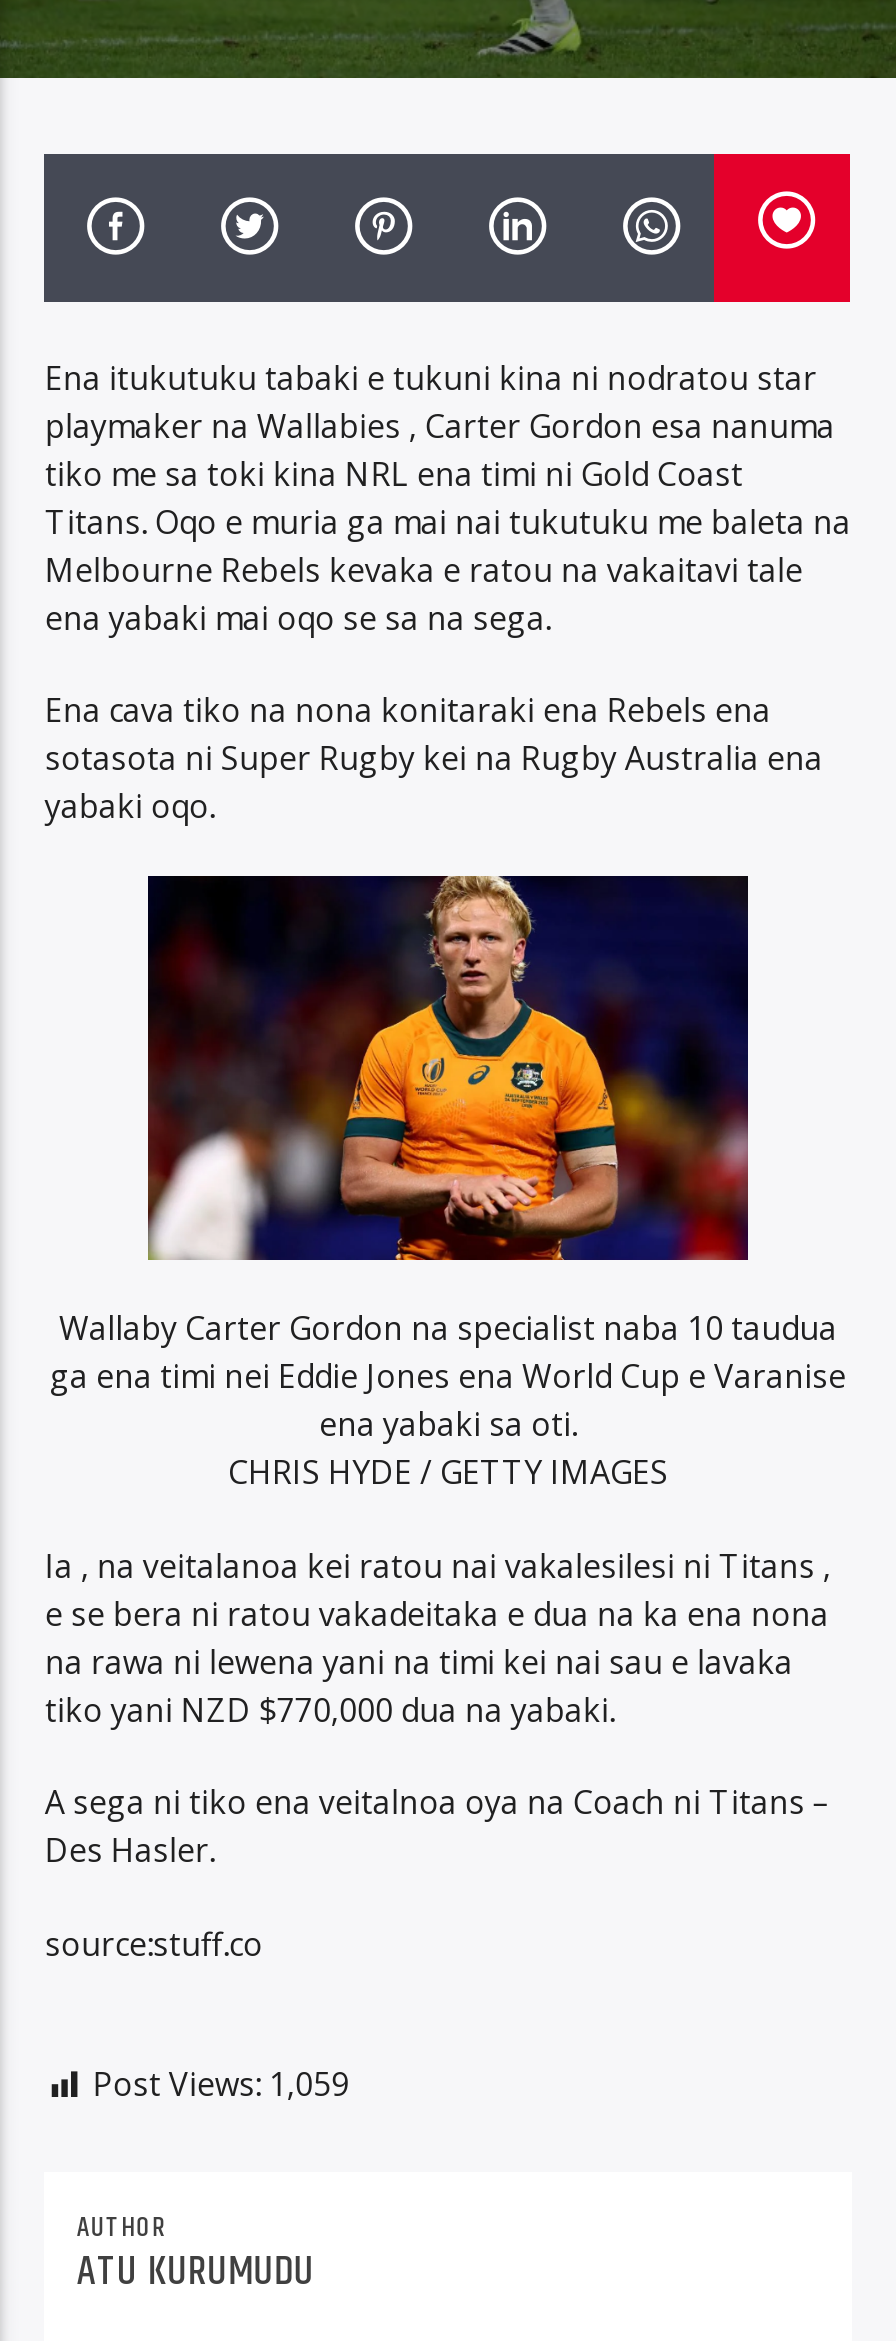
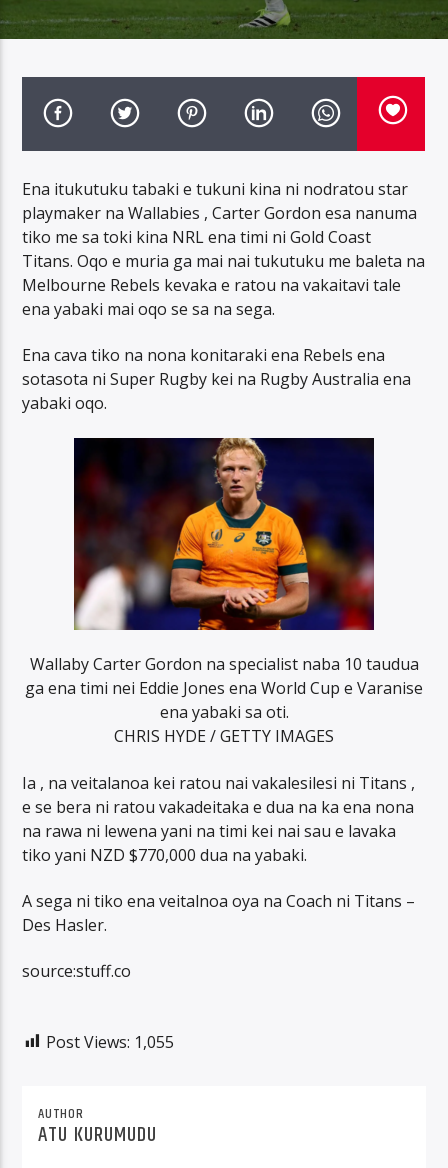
- Post Views: 1,059
+ Post Views: 1,055
